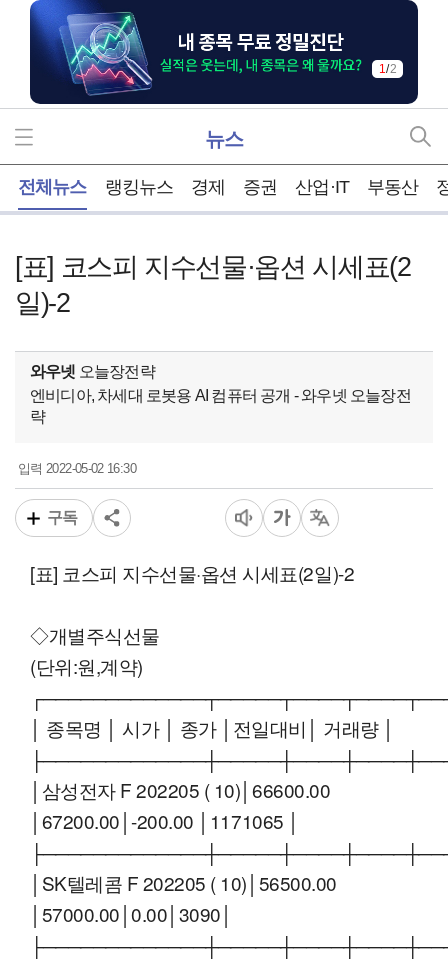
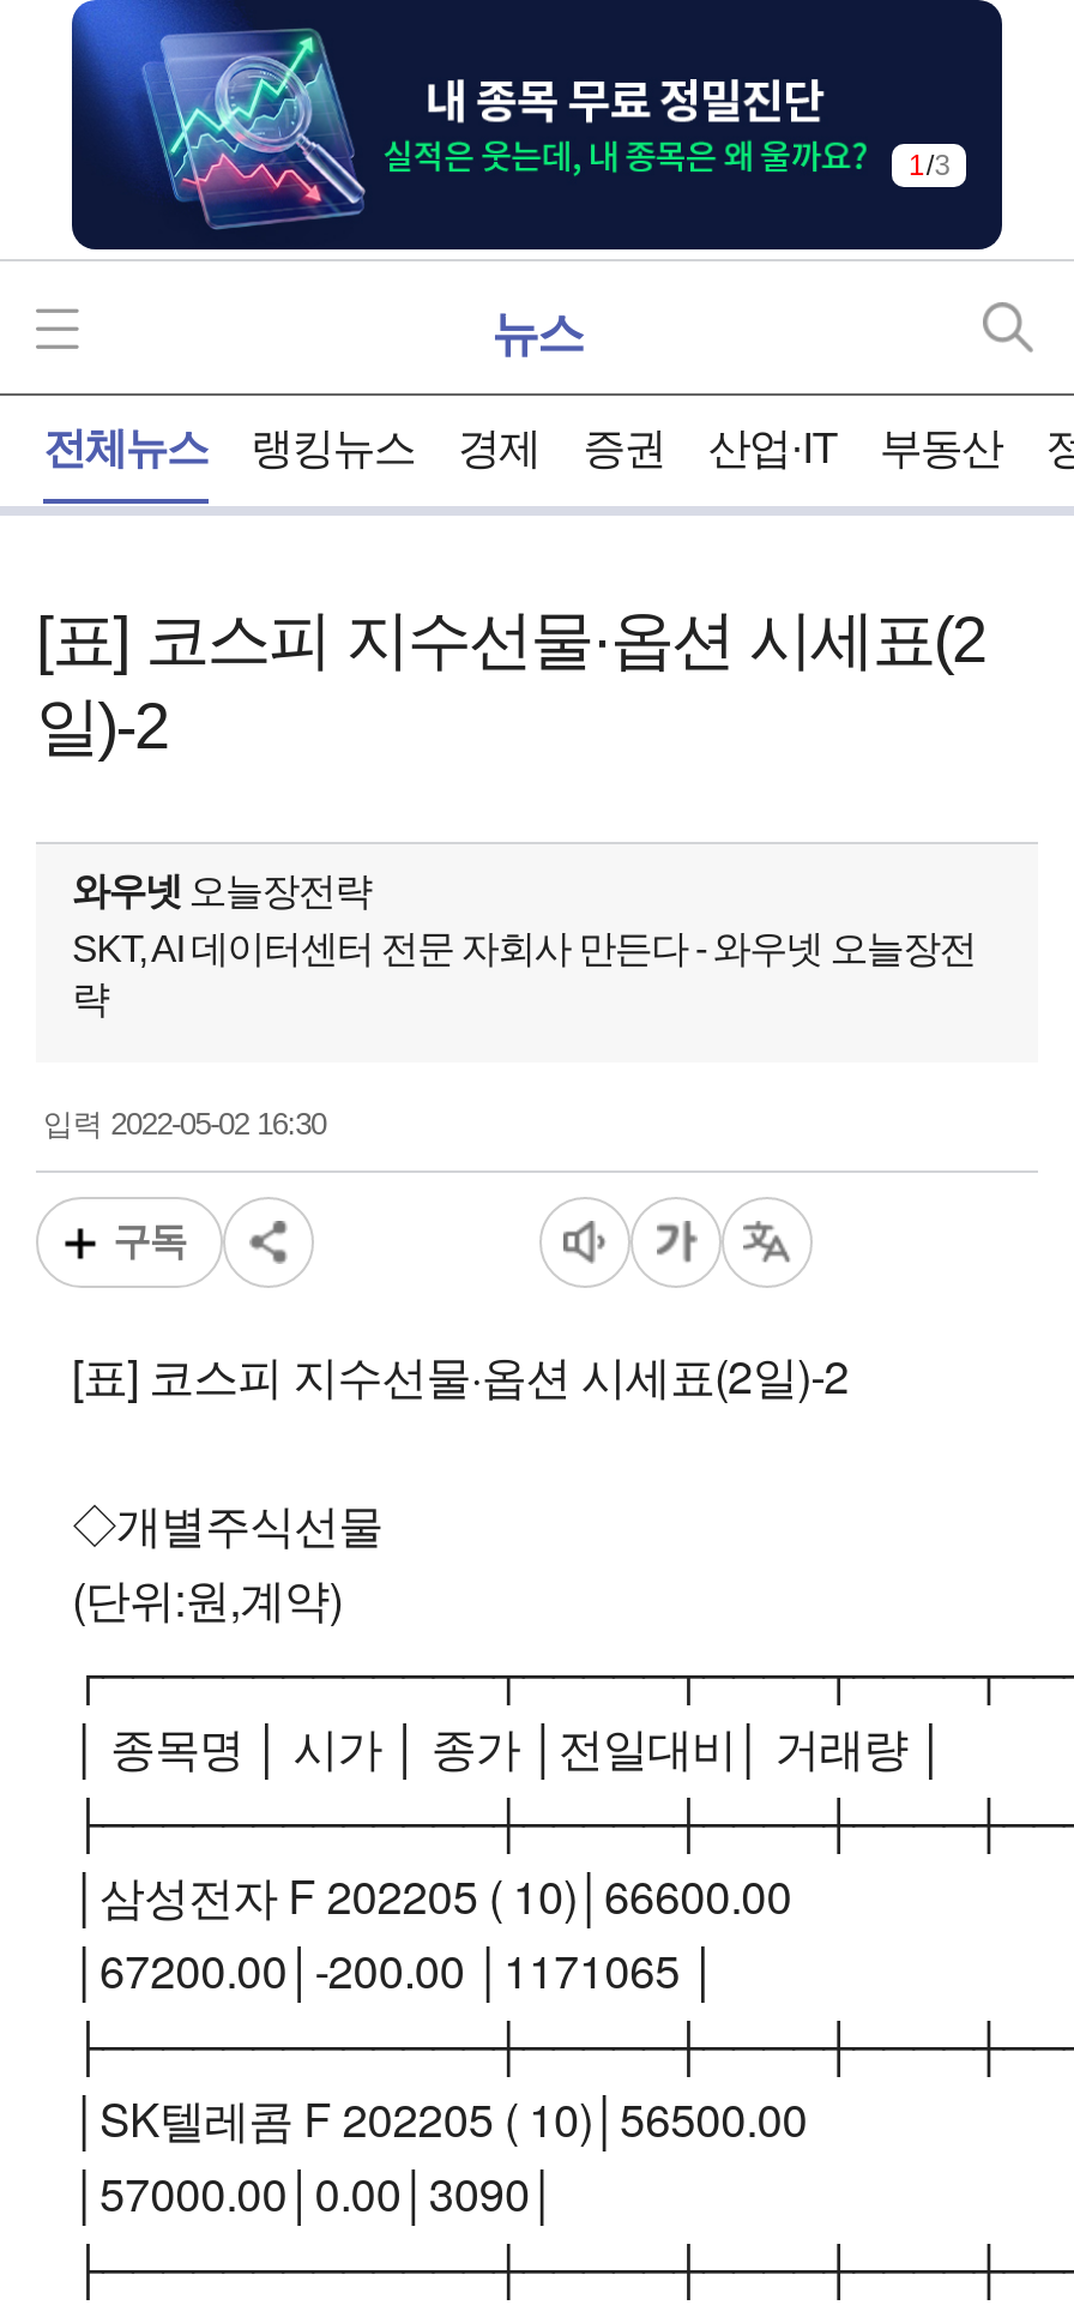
- 1/2
+ 1/3

- 엔비디아, 차세대 로봇용 AI 컴퓨터 공개 - 와우넷 오늘장전
+ SKT, AI 데이터센터 전문 자회사 만든다 - 와우넷 오늘장전
